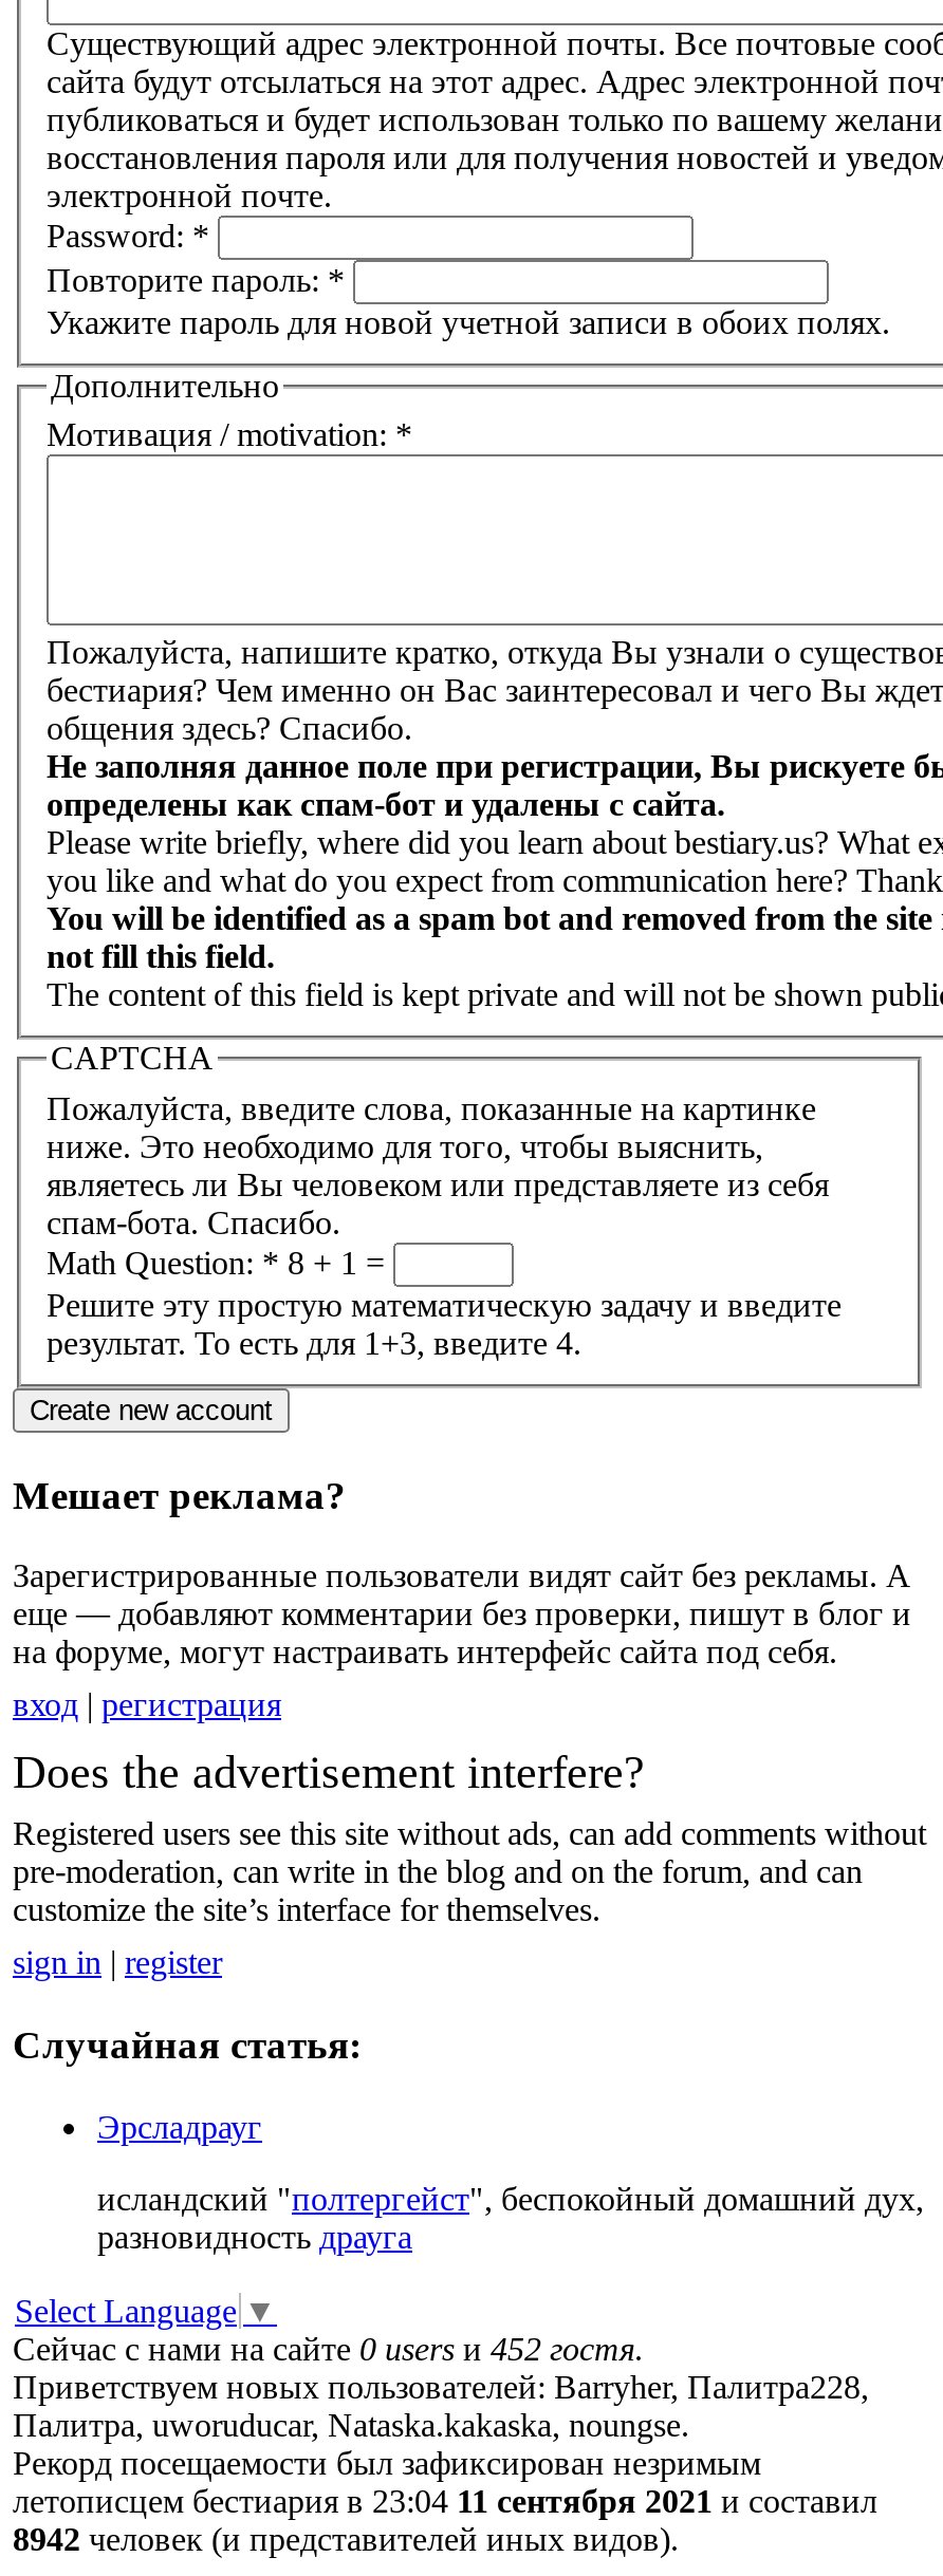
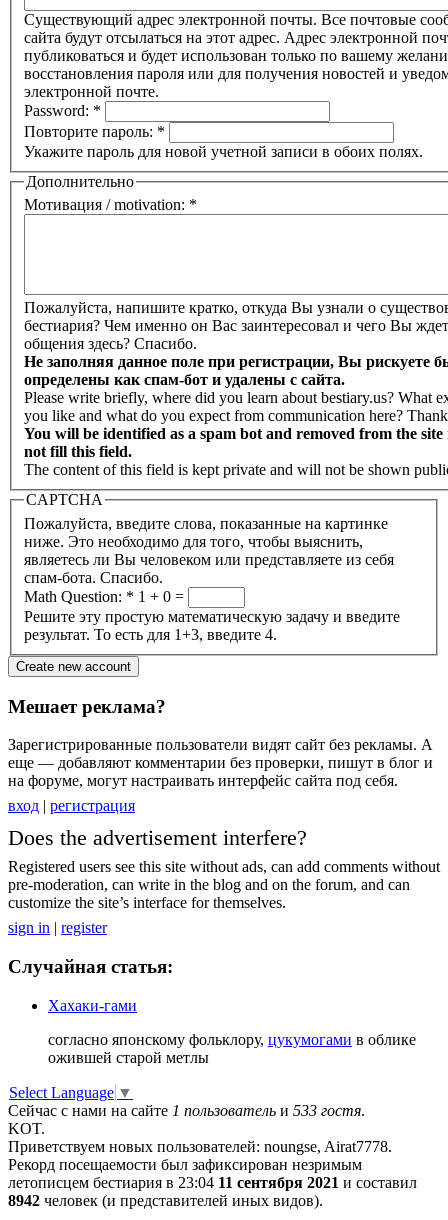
- Math Question: * 8 + 1 =
+ Math Question: * 1 + 0 =

- Эрсладрауг
+ Хахаки-гами

- исландский "полтергейст", беспокойный домашний дух,
- разновидность драуга
+ согласно японскому фольклору, цукумогами в облике
+ ожившей старой метлы

- Сейчас с нами на сайте 0 users и 452 гостя.
- Приветствуем новых пользователей: Barryher, Палитра228,
- Палитра, uworuducar, Nataska.kakaska, noungse.
+ Сейчас с нами на сайте 1 пользователь и 533 гостя.
+ KOT.
+ Приветствуем новых пользователей: noungse, Airat7778.
